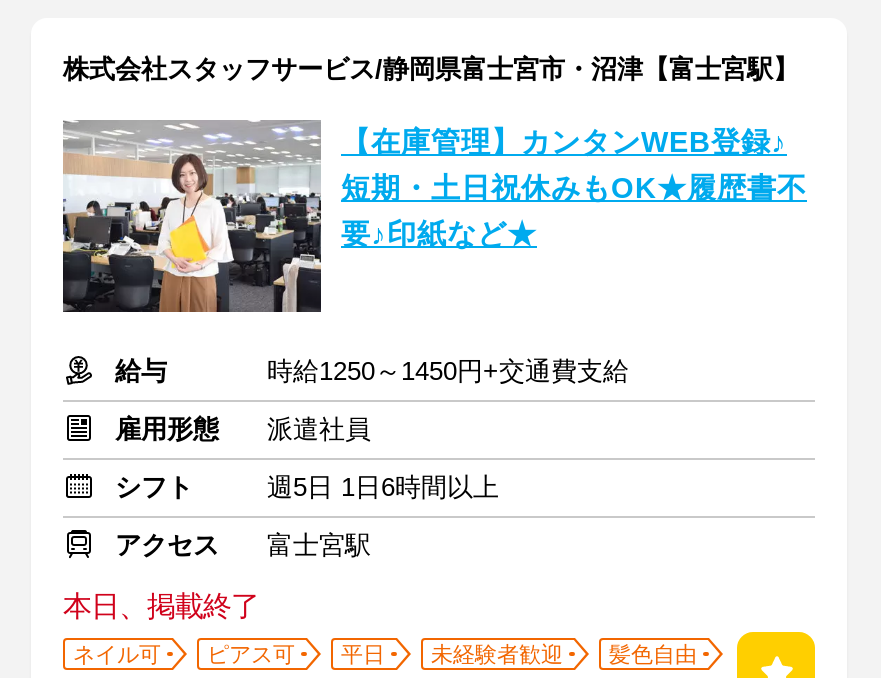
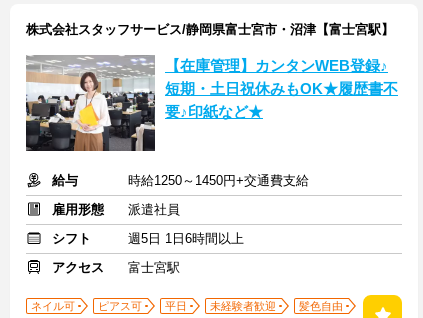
- 本日、掲載終了
